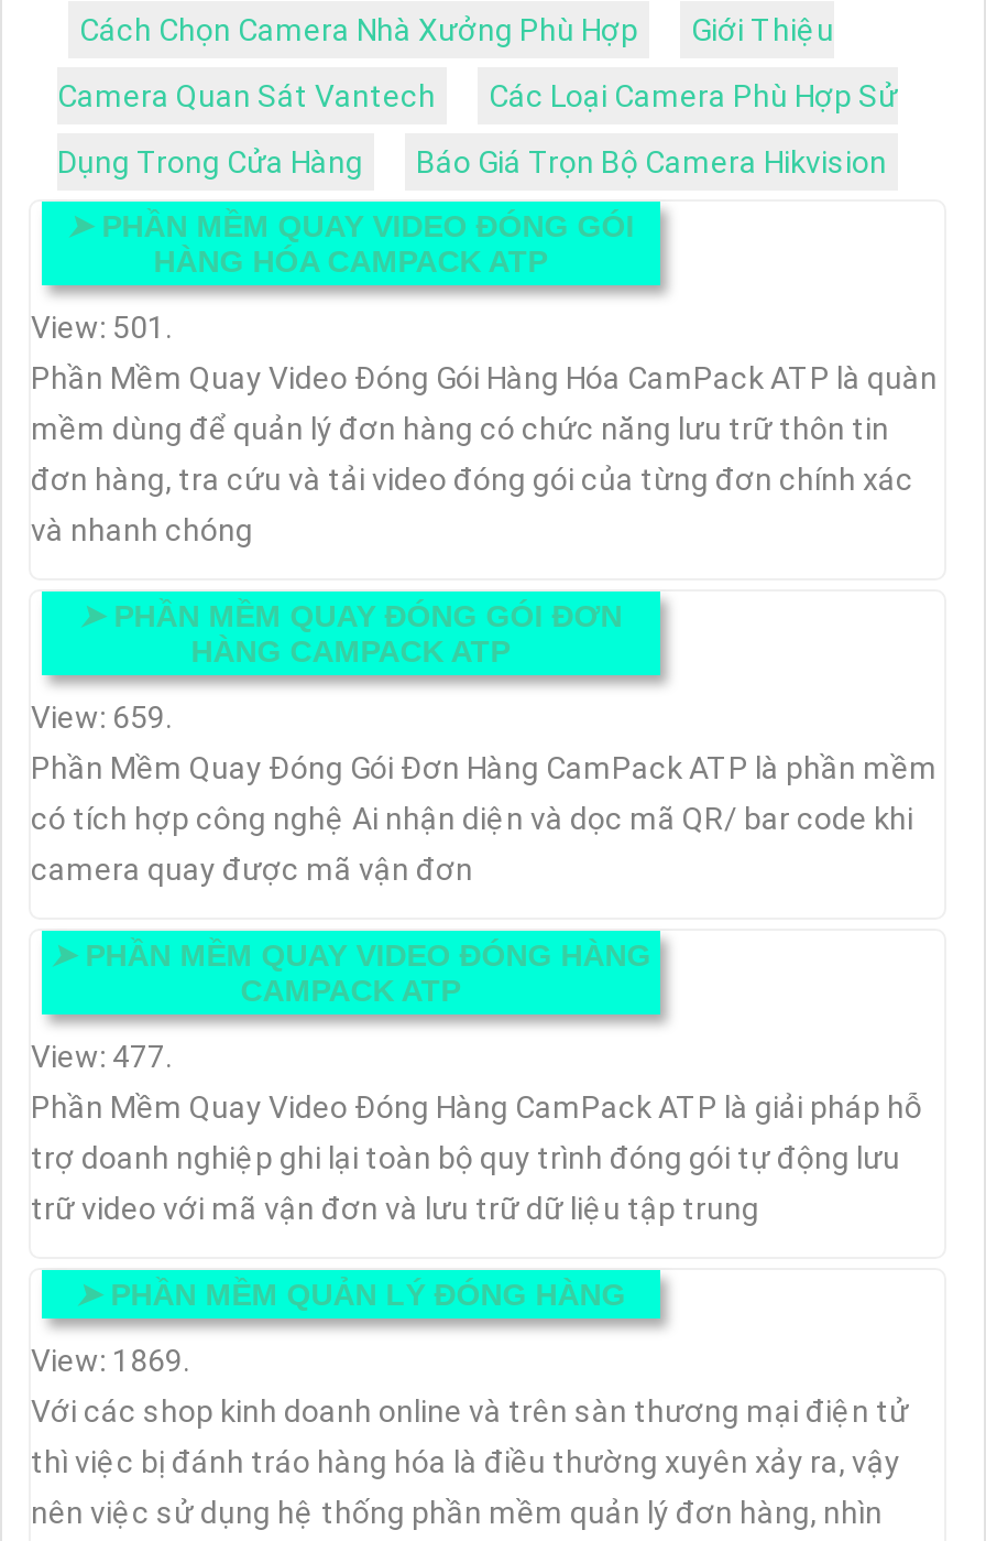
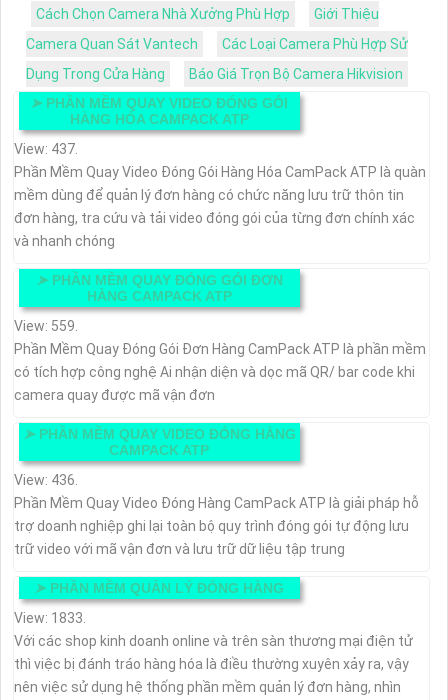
- View: 501.
+ View: 437.

- View: 659.
+ View: 559.

- View: 477.
+ View: 436.

- View: 1869.
+ View: 1833.
